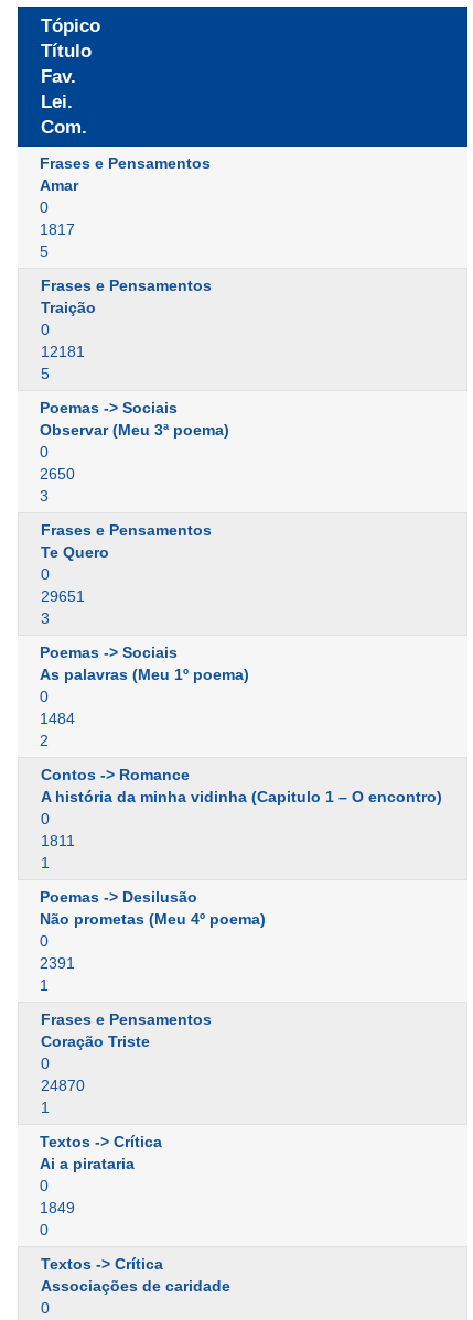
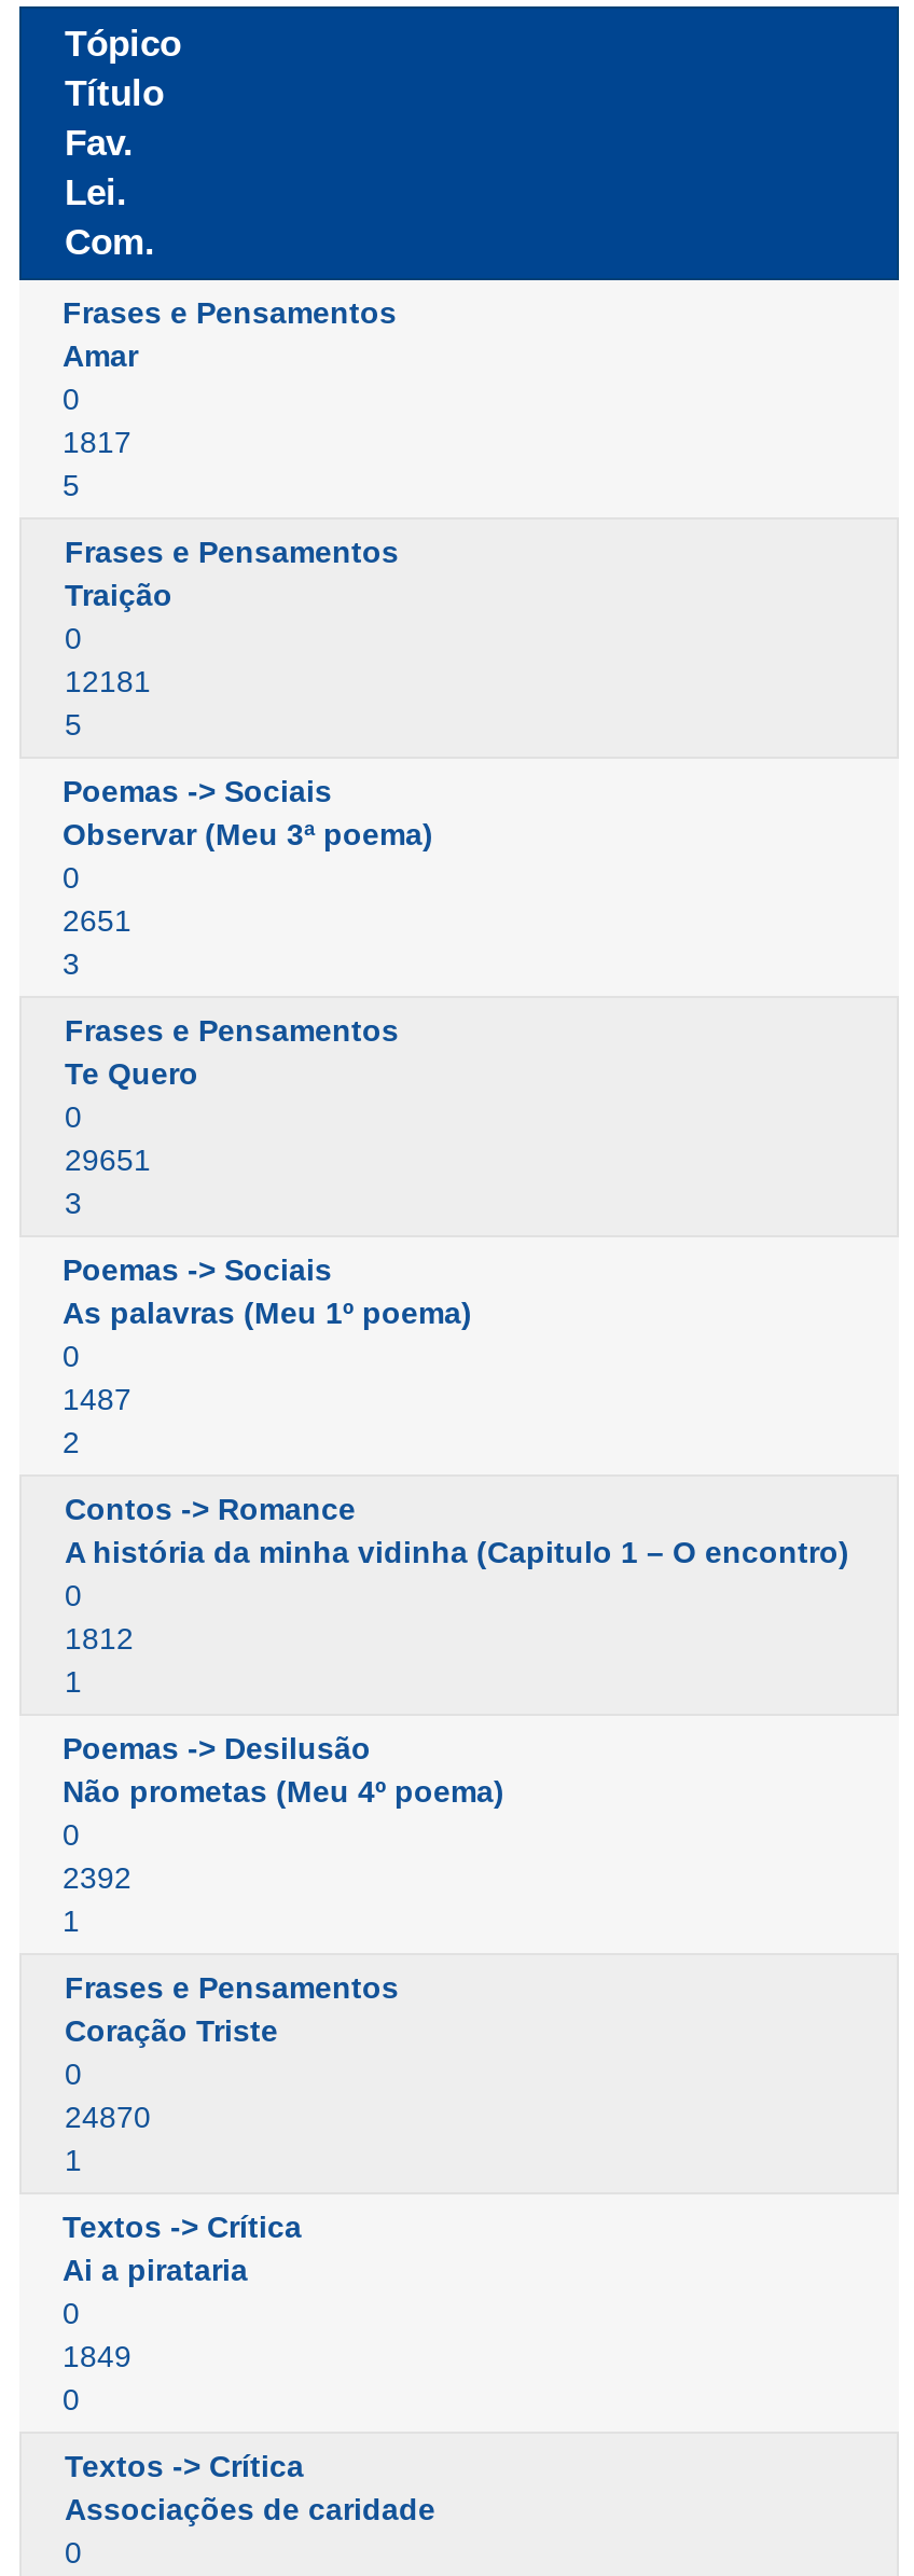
- 2650
+ 2651

- 1484
+ 1487

- 1811
+ 1812

- 2391
+ 2392
